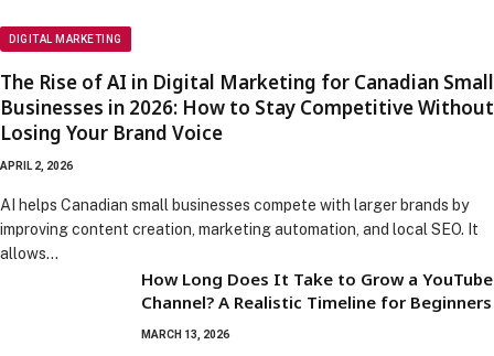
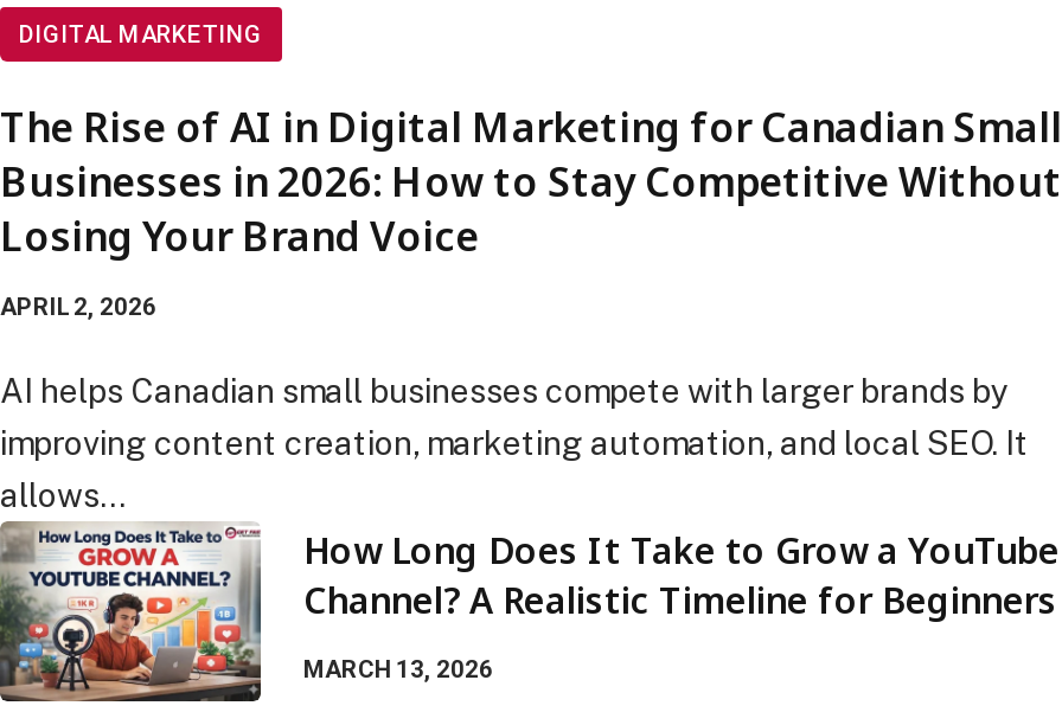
+ [image]
